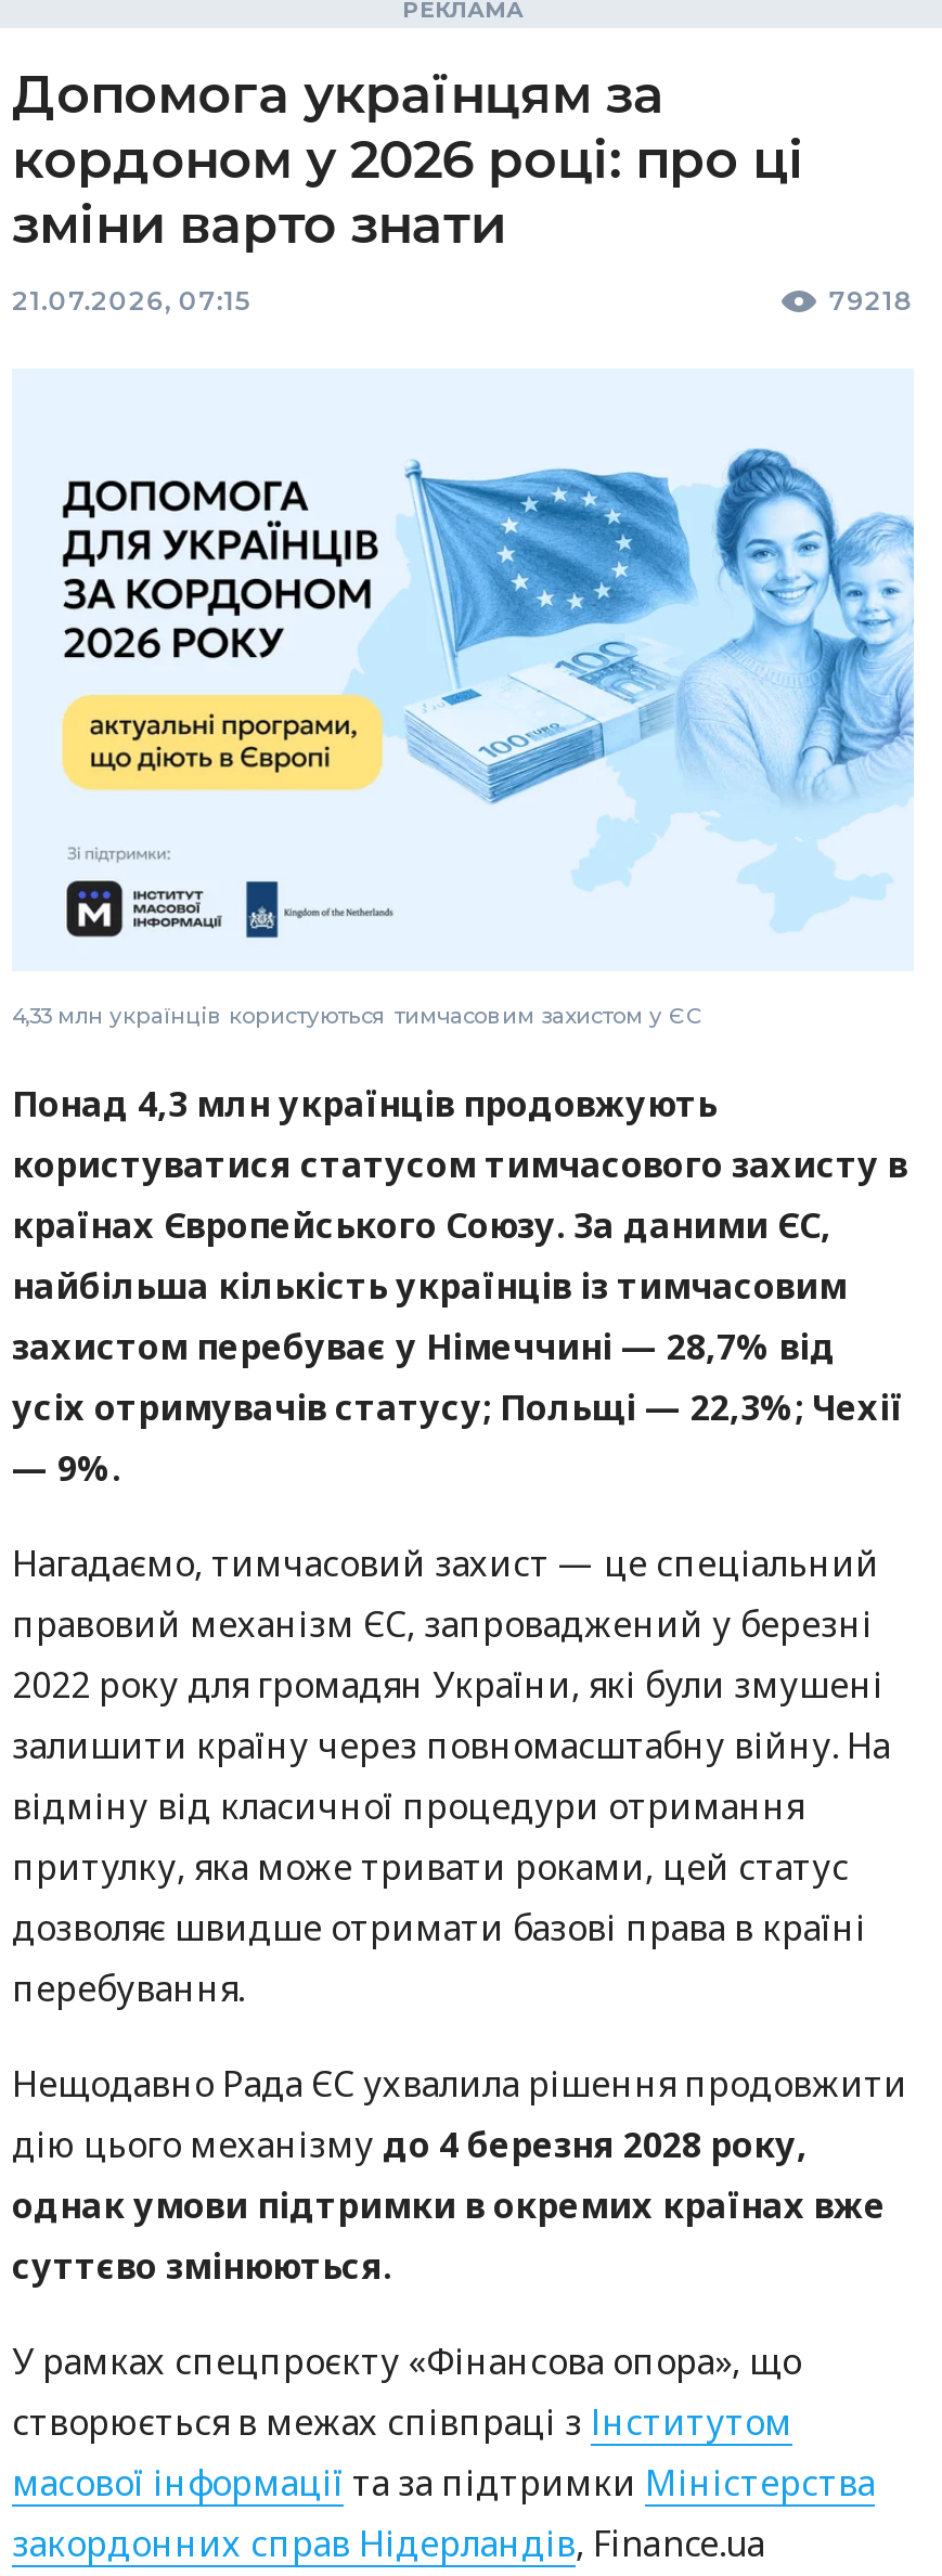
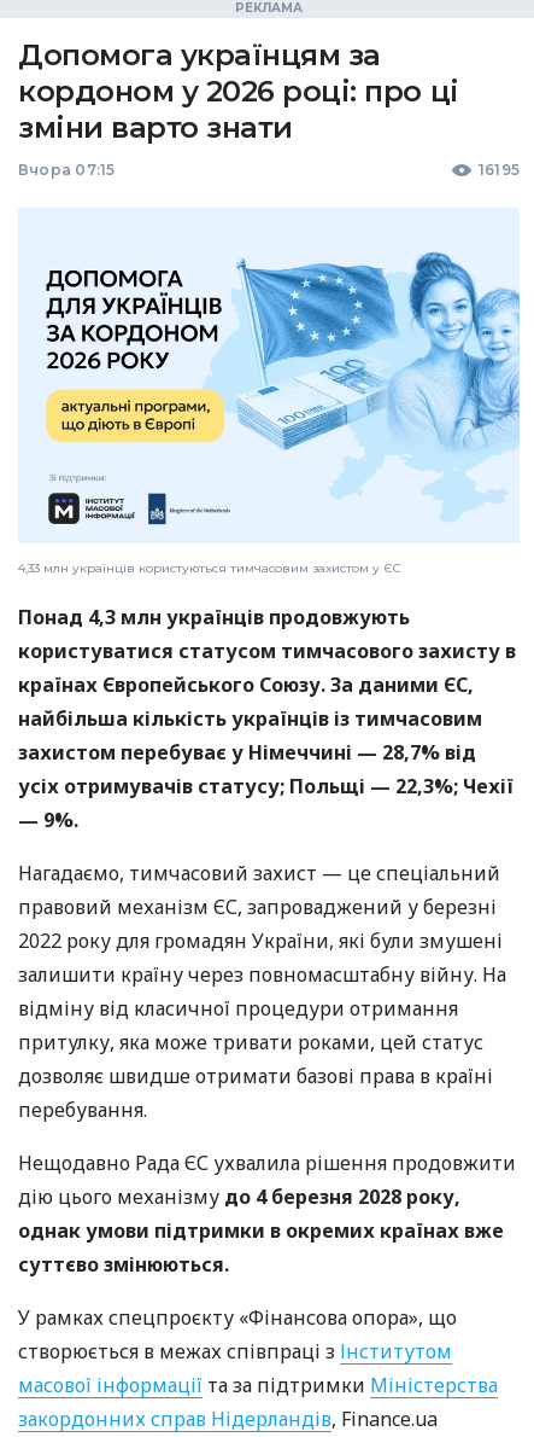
- 21.07.2026, 07:15
- 79218
+ Вчора 07:15
+ 16195
